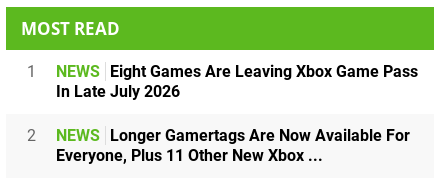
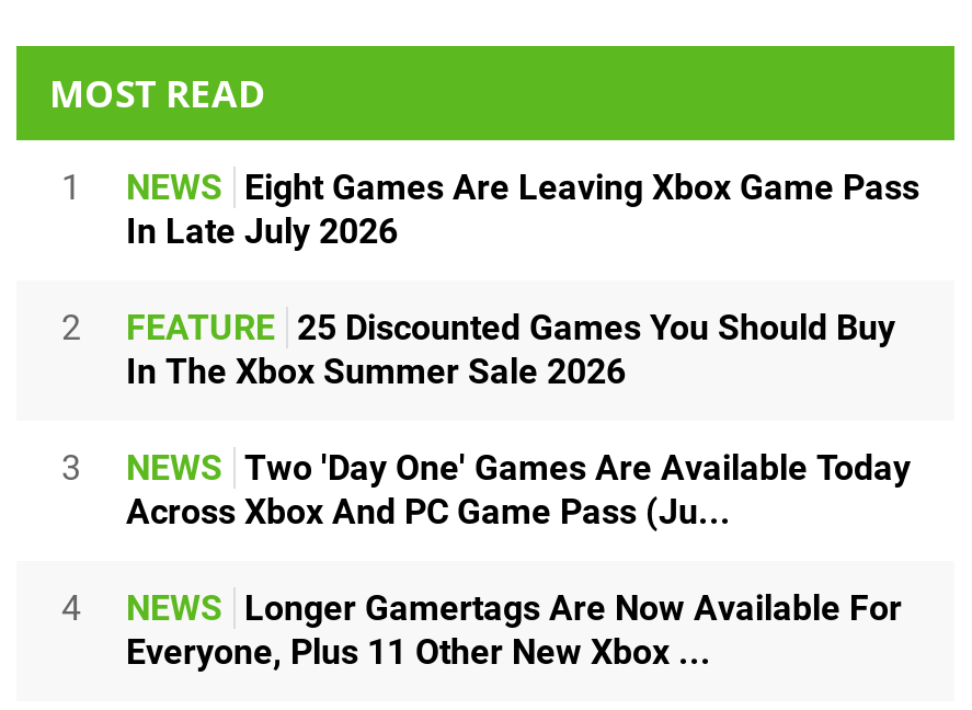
+ FEATURE 25 Discounted Games You Should Buy
+ In The Xbox Summer Sale 2026
+ 3
+ NEWS Two 'Day One' Games Are Available Today
+ Across Xbox And PC Game Pass (Ju...
+ 4
